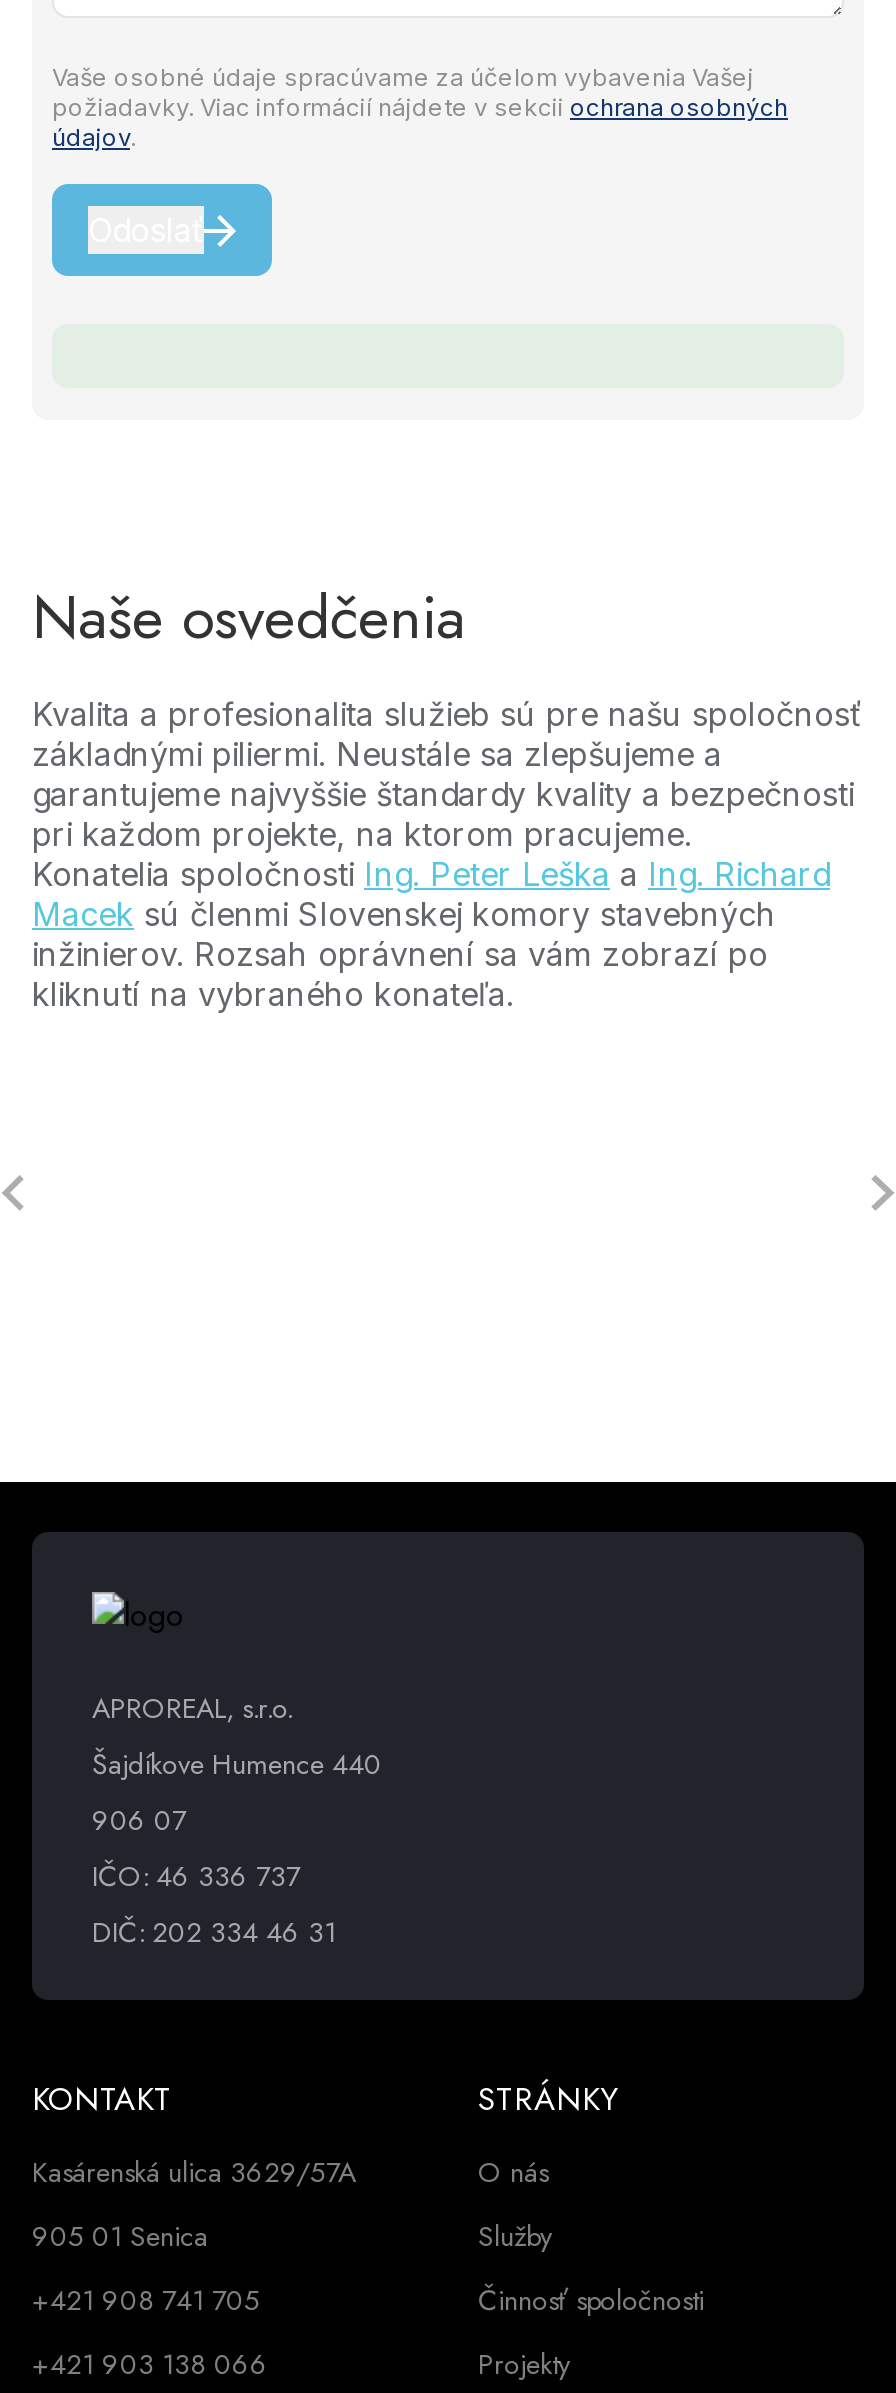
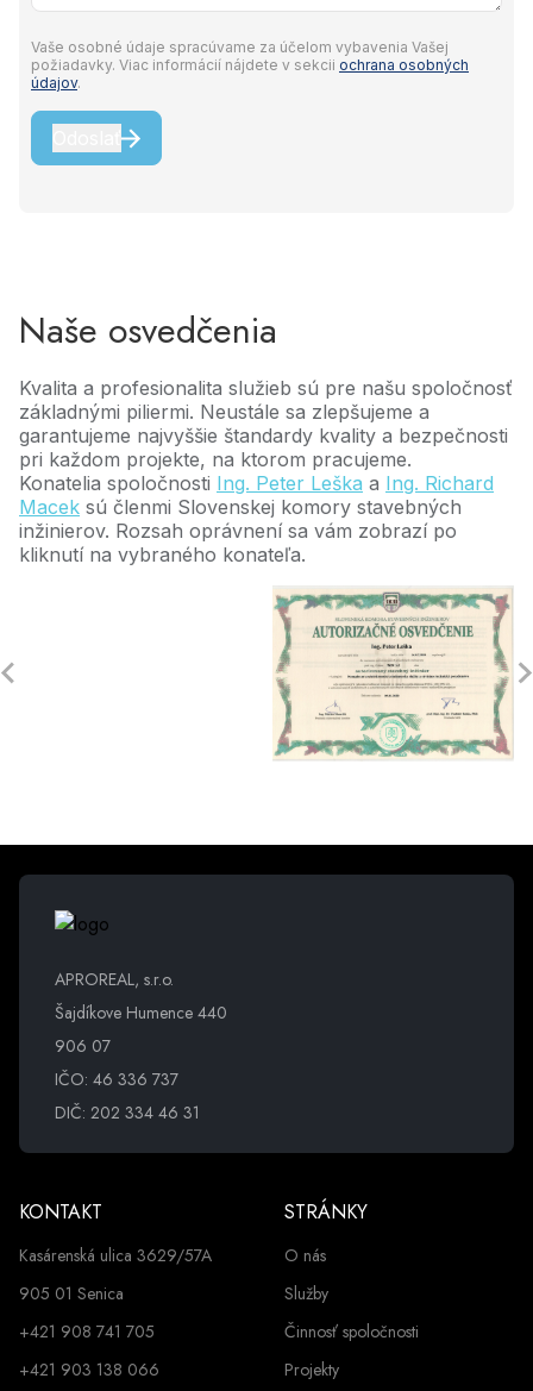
+ [image]
